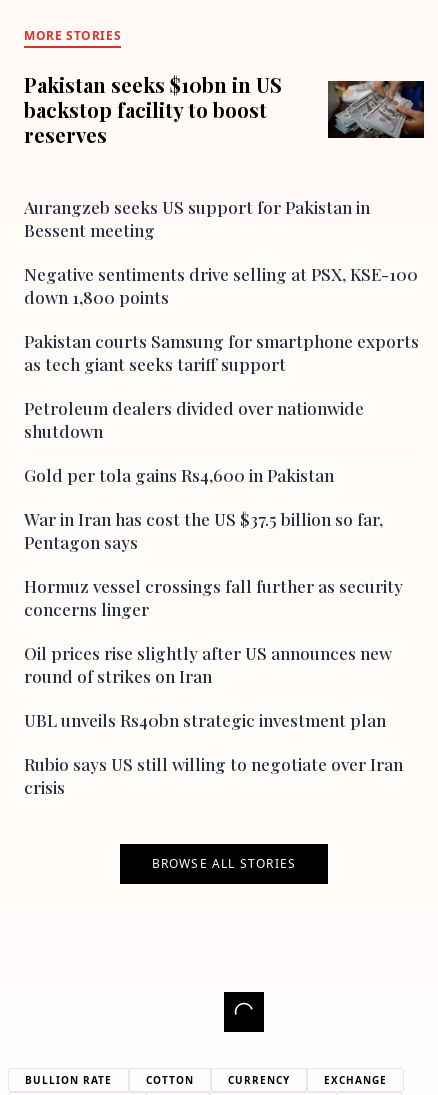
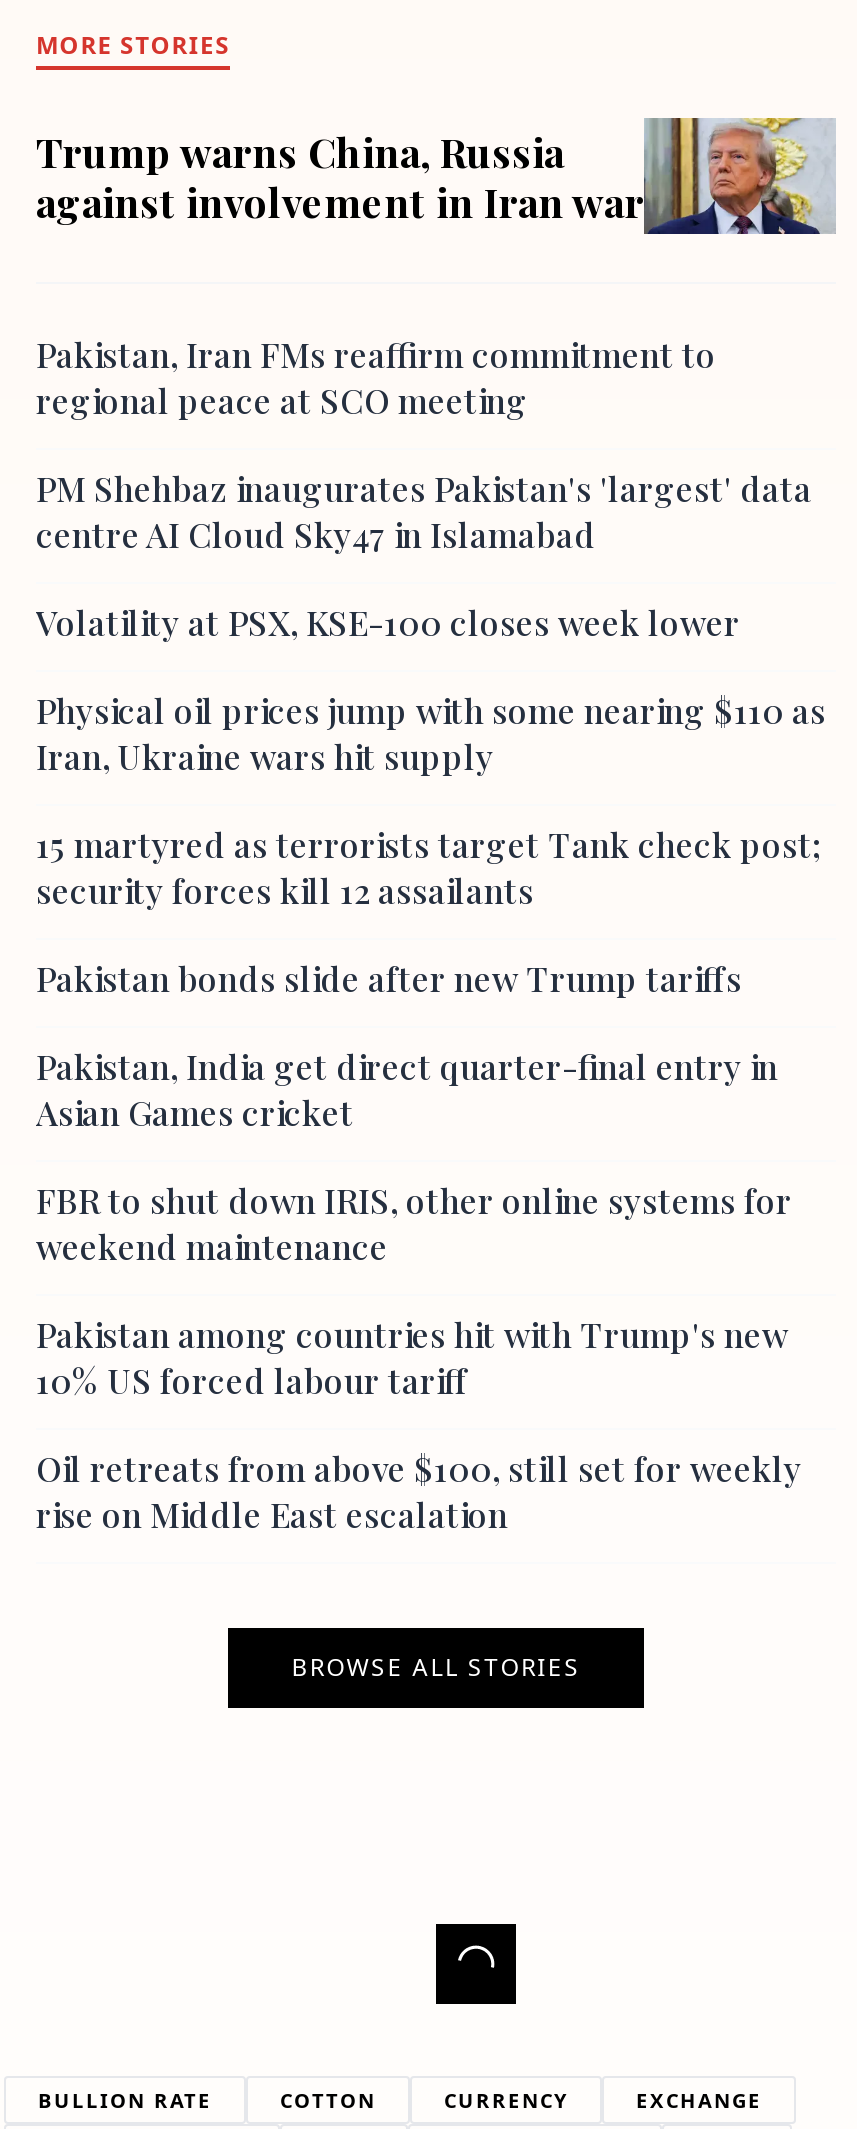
- Pakistan seeks $10bn in US
- backstop facility to boost
- reserves
+ Trump warns China, Russia
+ against involvement in Iran war

- [image]
+ [image]

- Aurangzeb seeks US support for Pakistan in
- Bessent meeting
+ Pakistan, Iran FMs reaffirm commitment to
+ regional peace at SCO meeting

- Negative sentiments drive selling at PSX, KSE-100
- down 1,800 points
+ PM Shehbaz inaugurates Pakistan's 'largest' data
+ centre AI Cloud Sky47 in Islamabad

- Pakistan courts Samsung for smartphone exports
- as tech giant seeks tariff support
+ Volatility at PSX, KSE-100 closes week lower

- Petroleum dealers divided over nationwide
- shutdown
+ Physical oil prices jump with some nearing $110 as
+ Iran, Ukraine wars hit supply

- Gold per tola gains Rs4,600 in Pakistan
+ 15 martyred as terrorists target Tank check post;
+ security forces kill 12 assailants

- War in Iran has cost the US $37.5 billion so far,
- Pentagon says
+ Pakistan bonds slide after new Trump tariffs

- Hormuz vessel crossings fall further as security
- concerns linger
+ Pakistan, India get direct quarter-final entry in
+ Asian Games cricket

- Oil prices rise slightly after US announces new
- round of strikes on Iran
+ FBR to shut down IRIS, other online systems for
+ weekend maintenance

- UBL unveils Rs40bn strategic investment plan
+ Pakistan among countries hit with Trump's new
+ 10% US forced labour tariff

- Rubio says US still willing to negotiate over Iran
- crisis
+ Oil retreats from above $100, still set for weekly
+ rise on Middle East escalation
